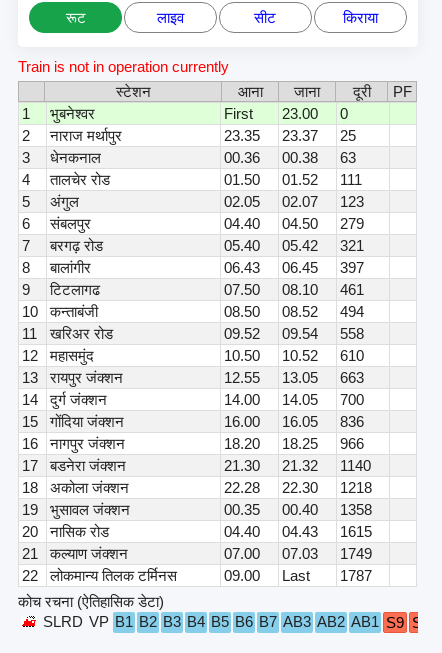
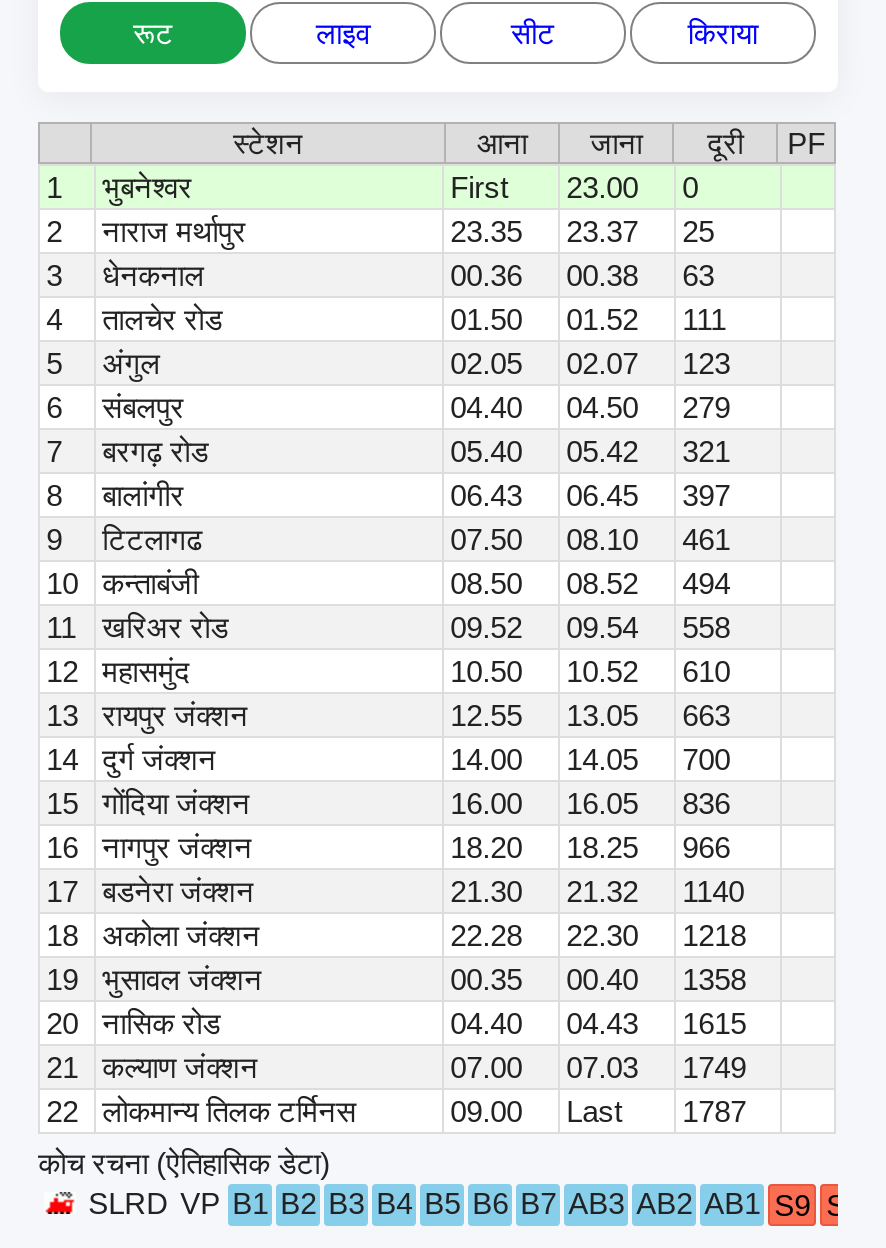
- Train is not in operation currently
